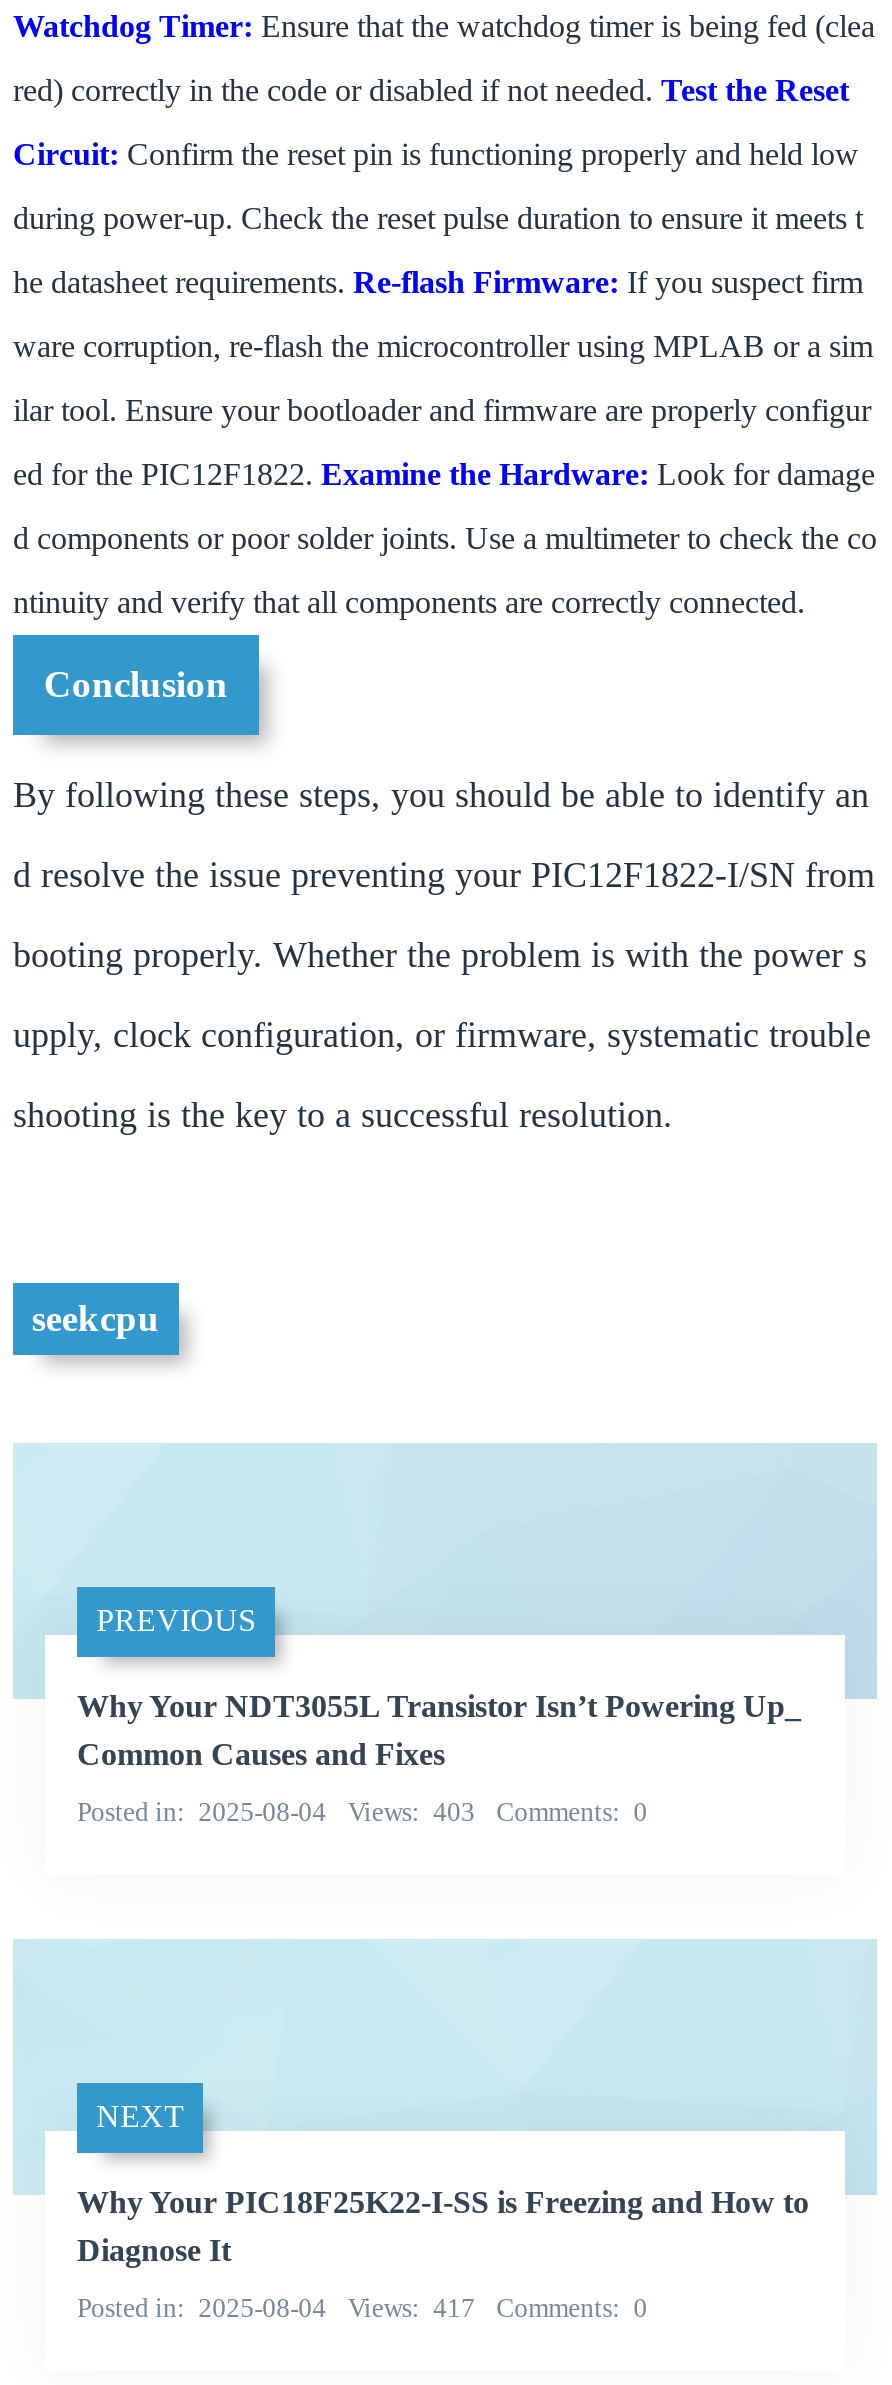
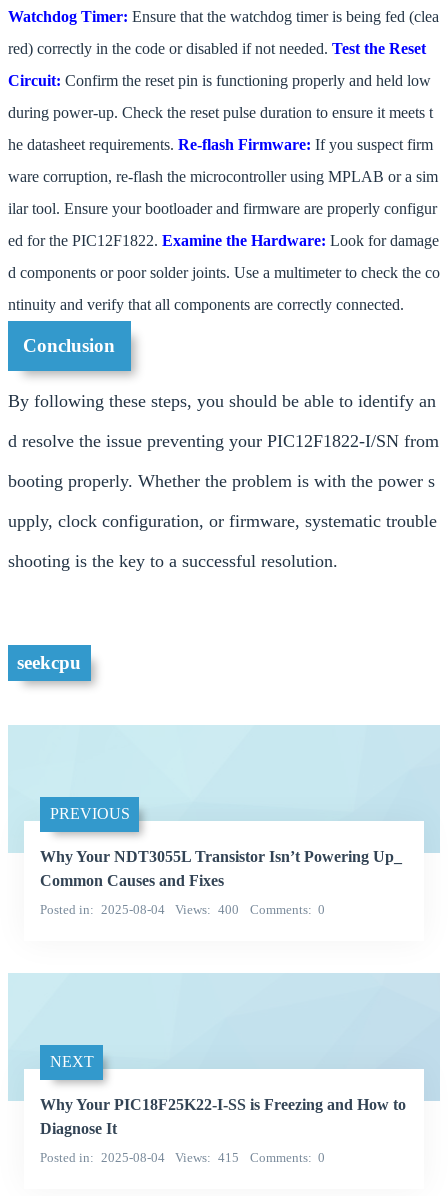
- Posted in 2025-08-04 Views 403 Comments 0
+ Posted in 2025-08-04 Views 400 Comments 0

- Posted in 2025-08-04 Views 417 Comments 0
+ Posted in 2025-08-04 Views 415 Comments 0
